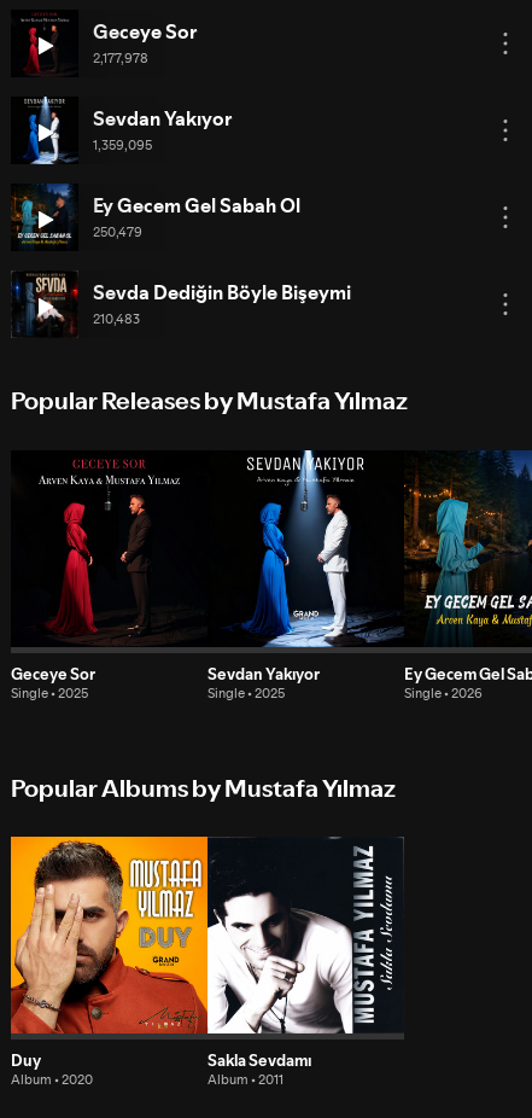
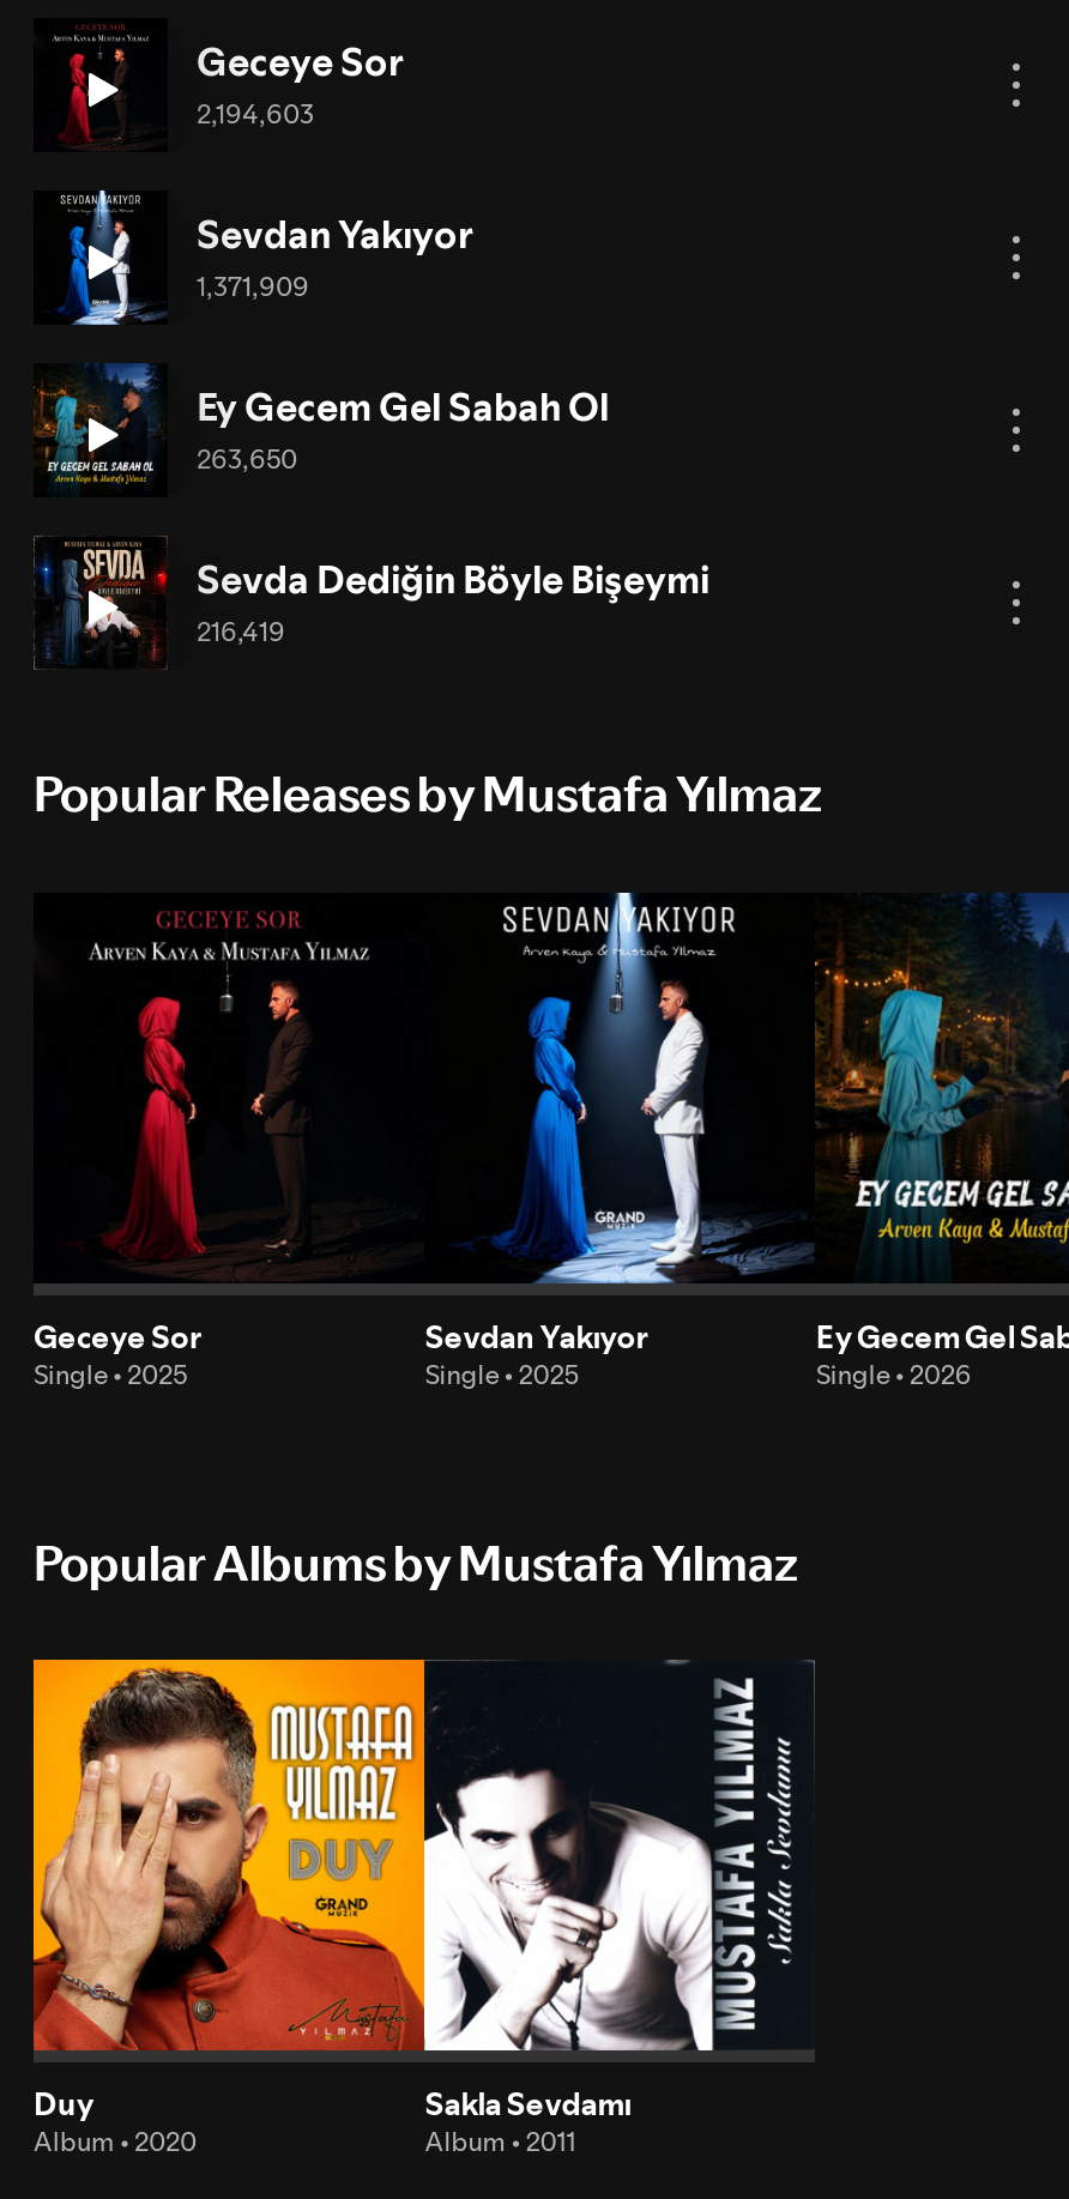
- 2,177,978
+ 2,194,603

- 1,359,095
+ 1,371,909

- 250,479
+ 263,650

- 210,483
+ 216,419
